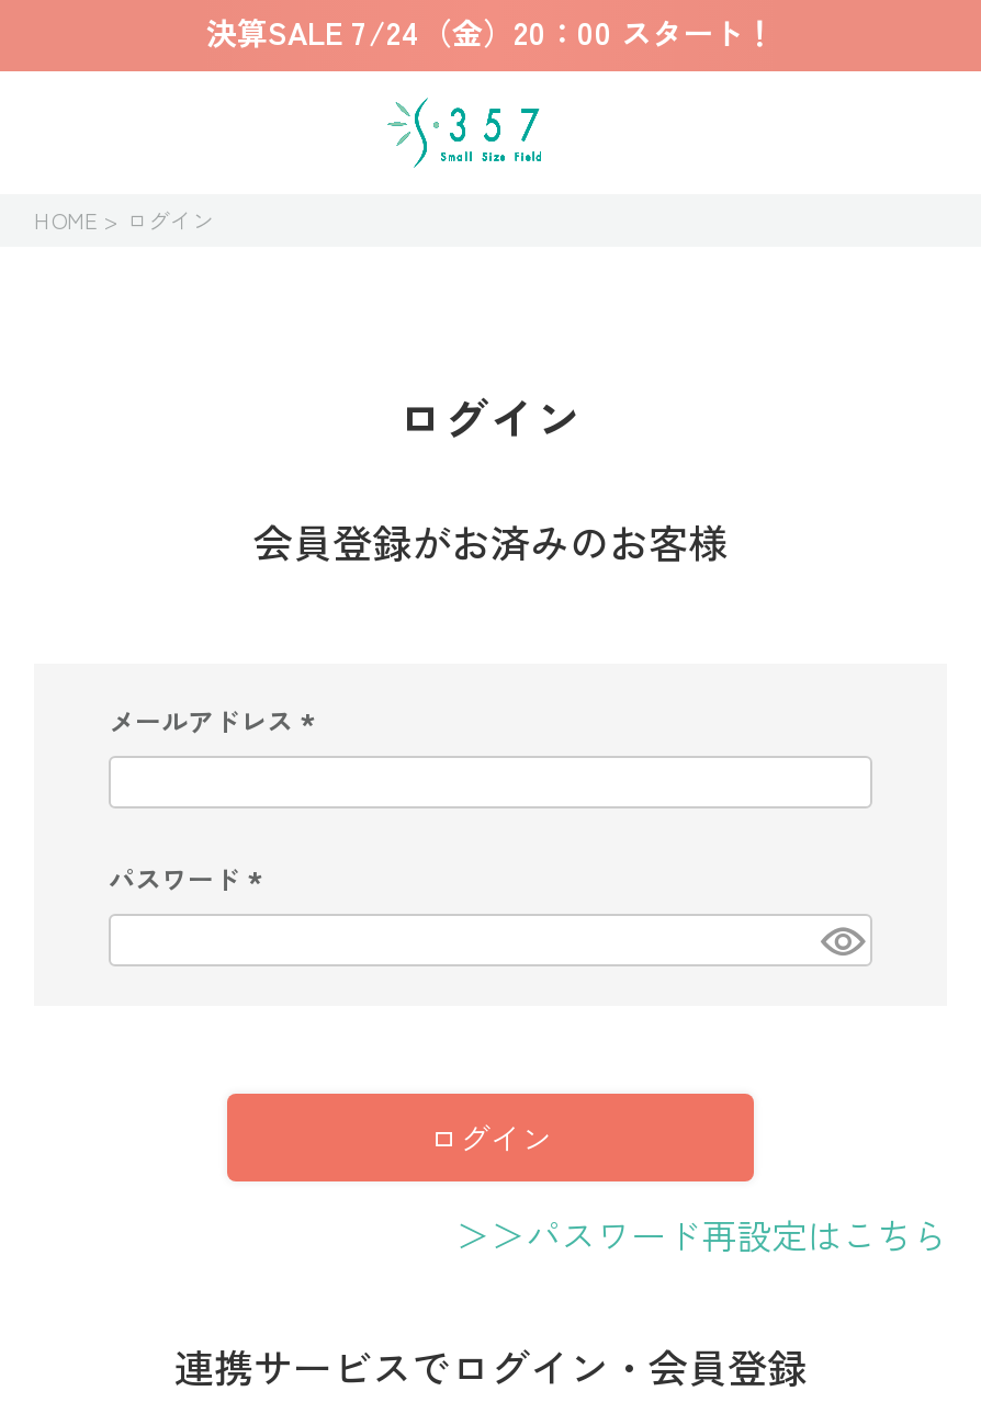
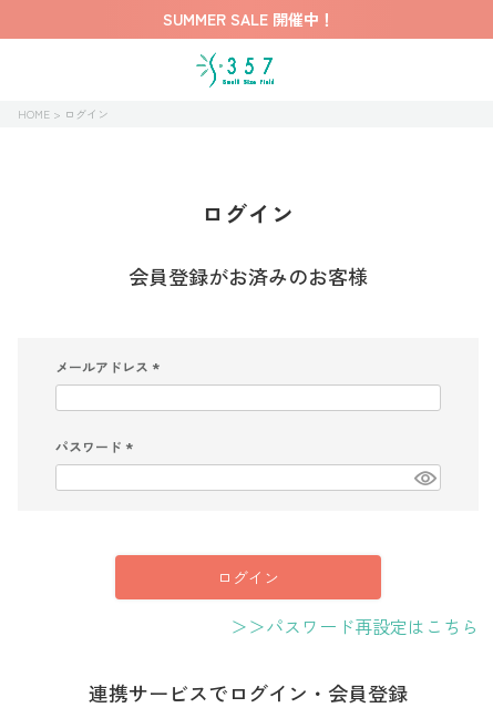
- 決算SALE 7/24（金）20：00 スタート！
+ SUMMER SALE 開催中！
